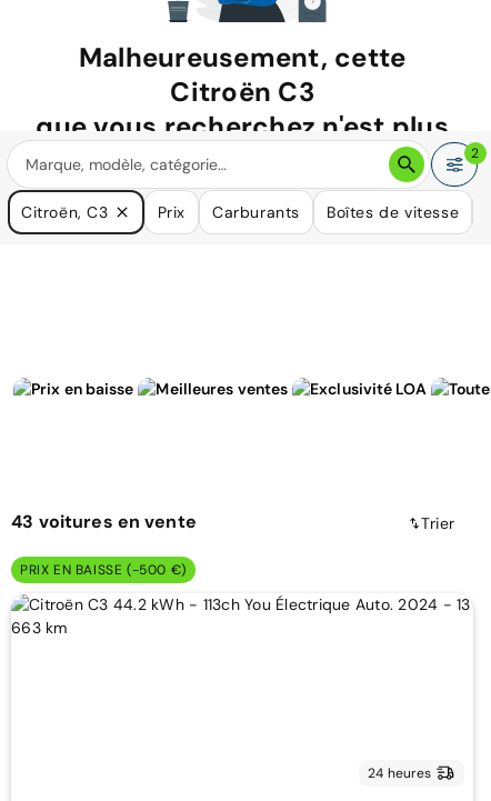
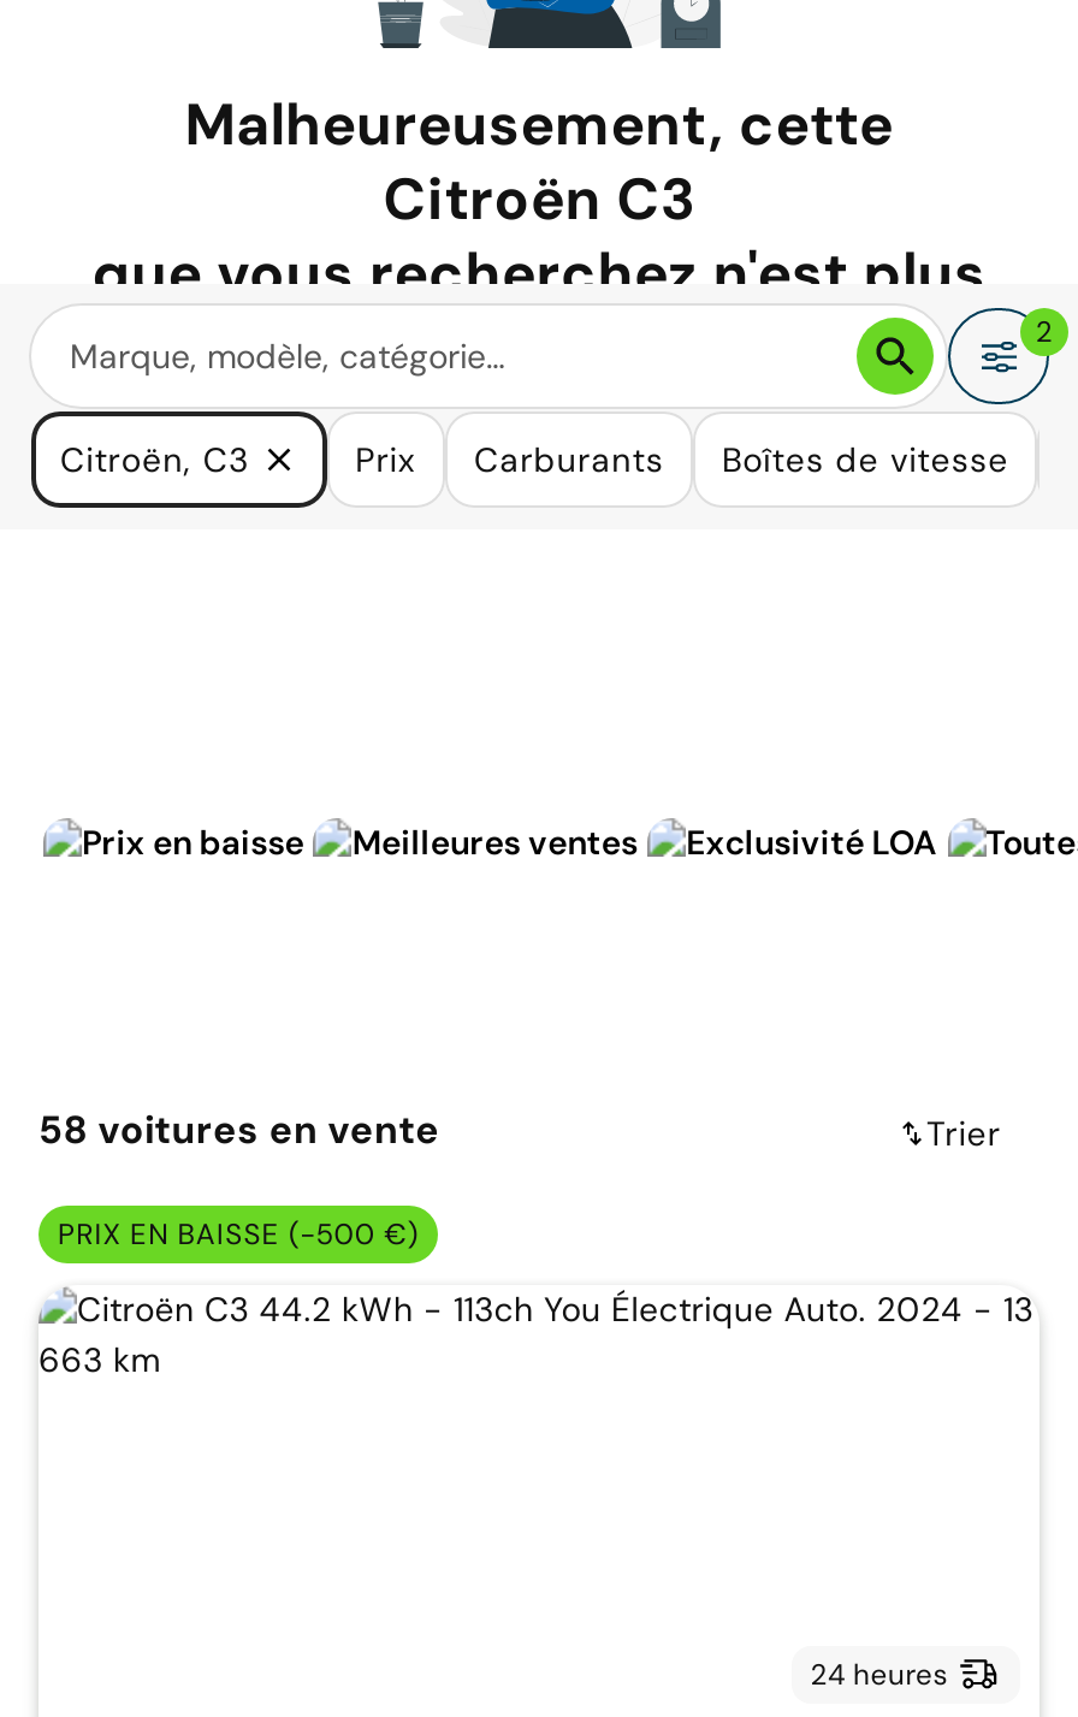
- 43 voitures en vente
+ 58 voitures en vente
